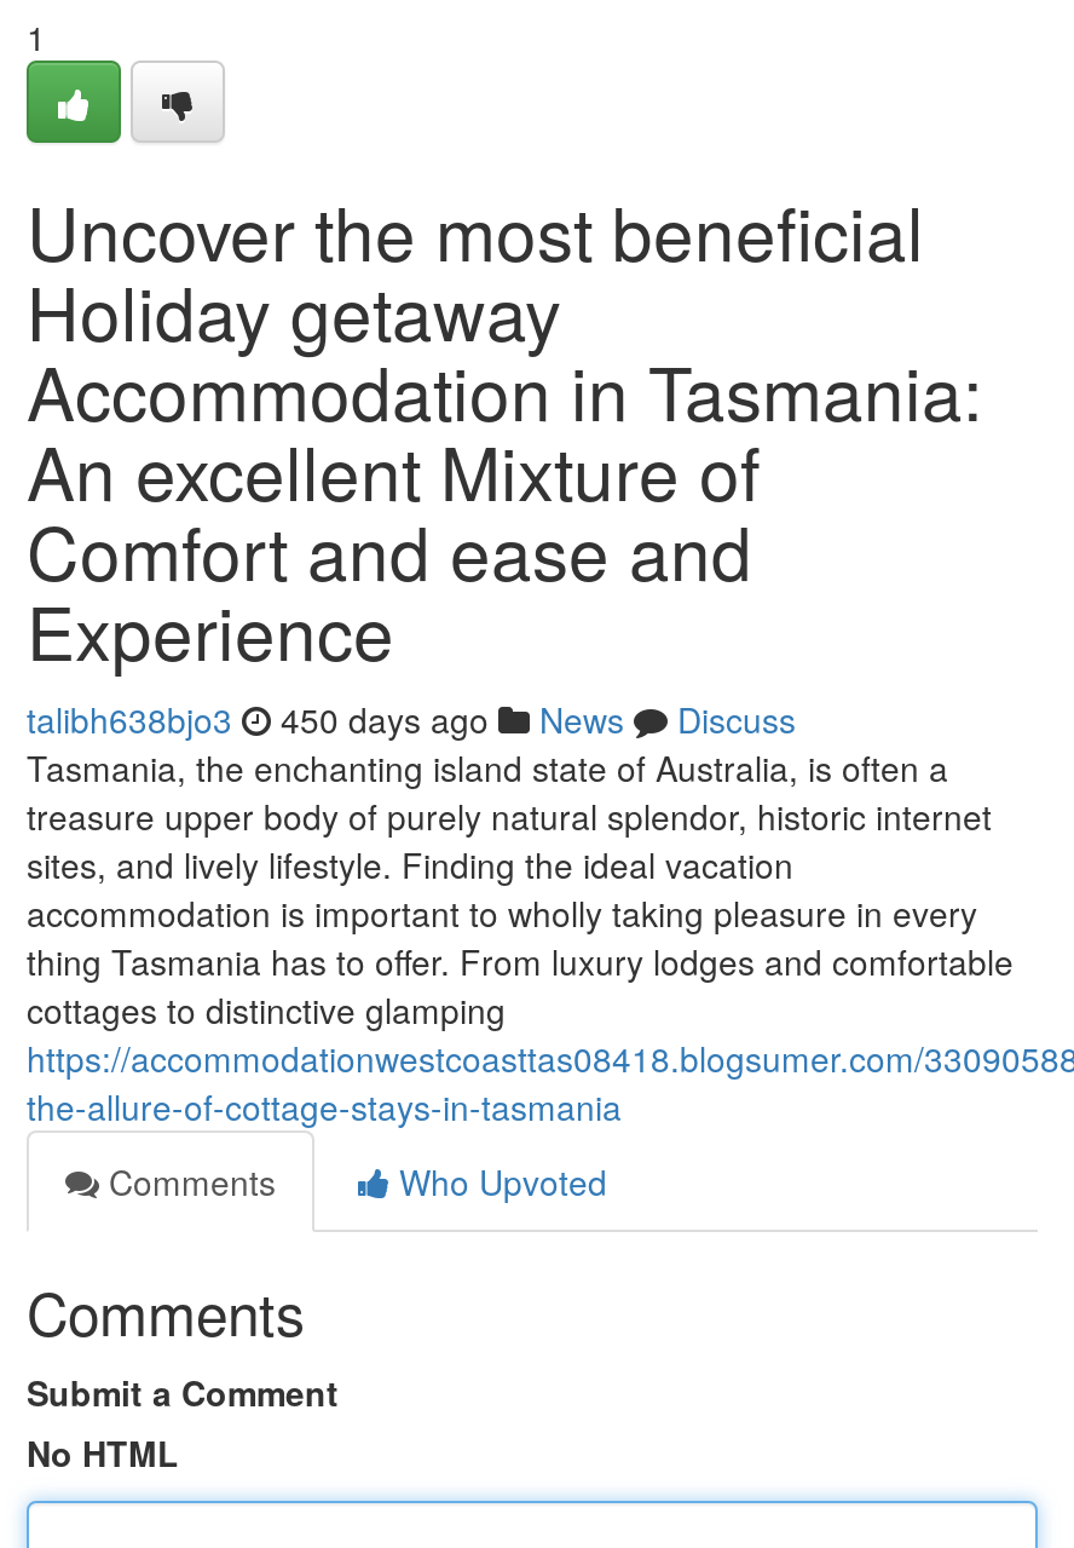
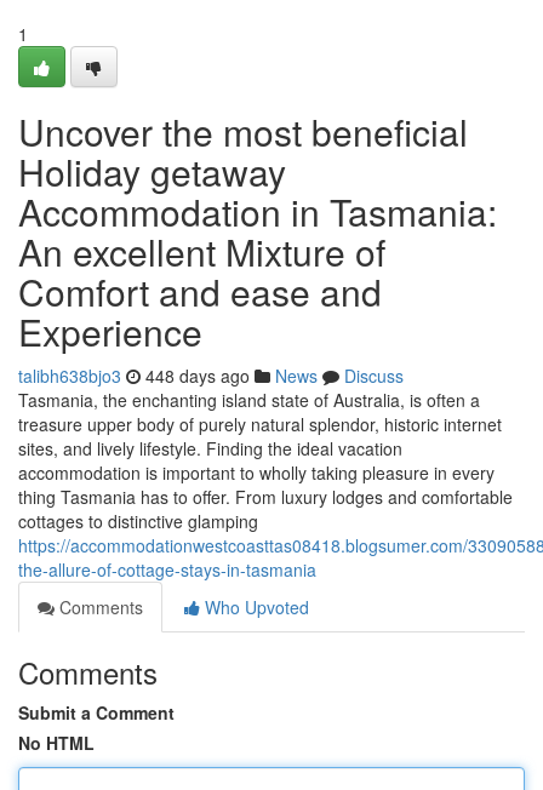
- talibh638bjo3 450 days ago News Discuss
+ talibh638bjo3 448 days ago News Discuss
